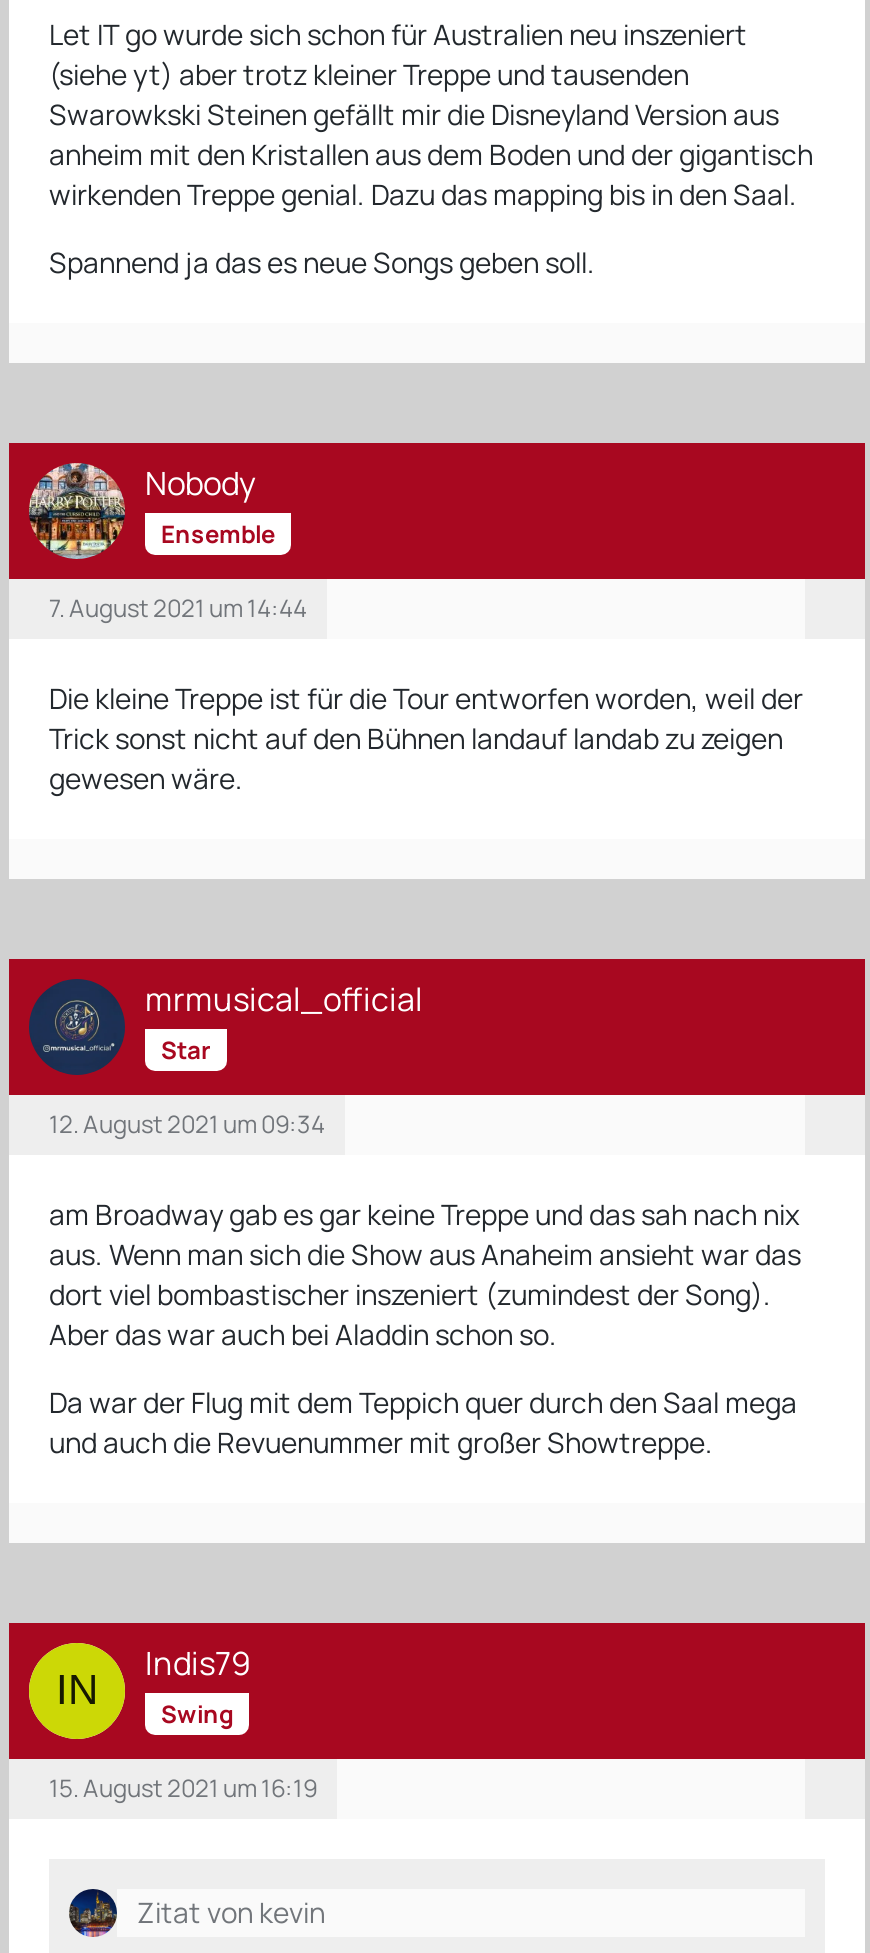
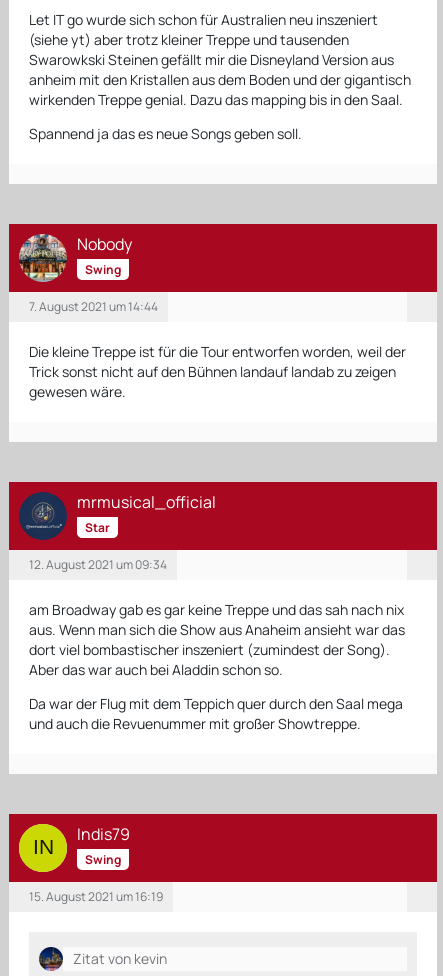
- Ensemble
+ Swing
